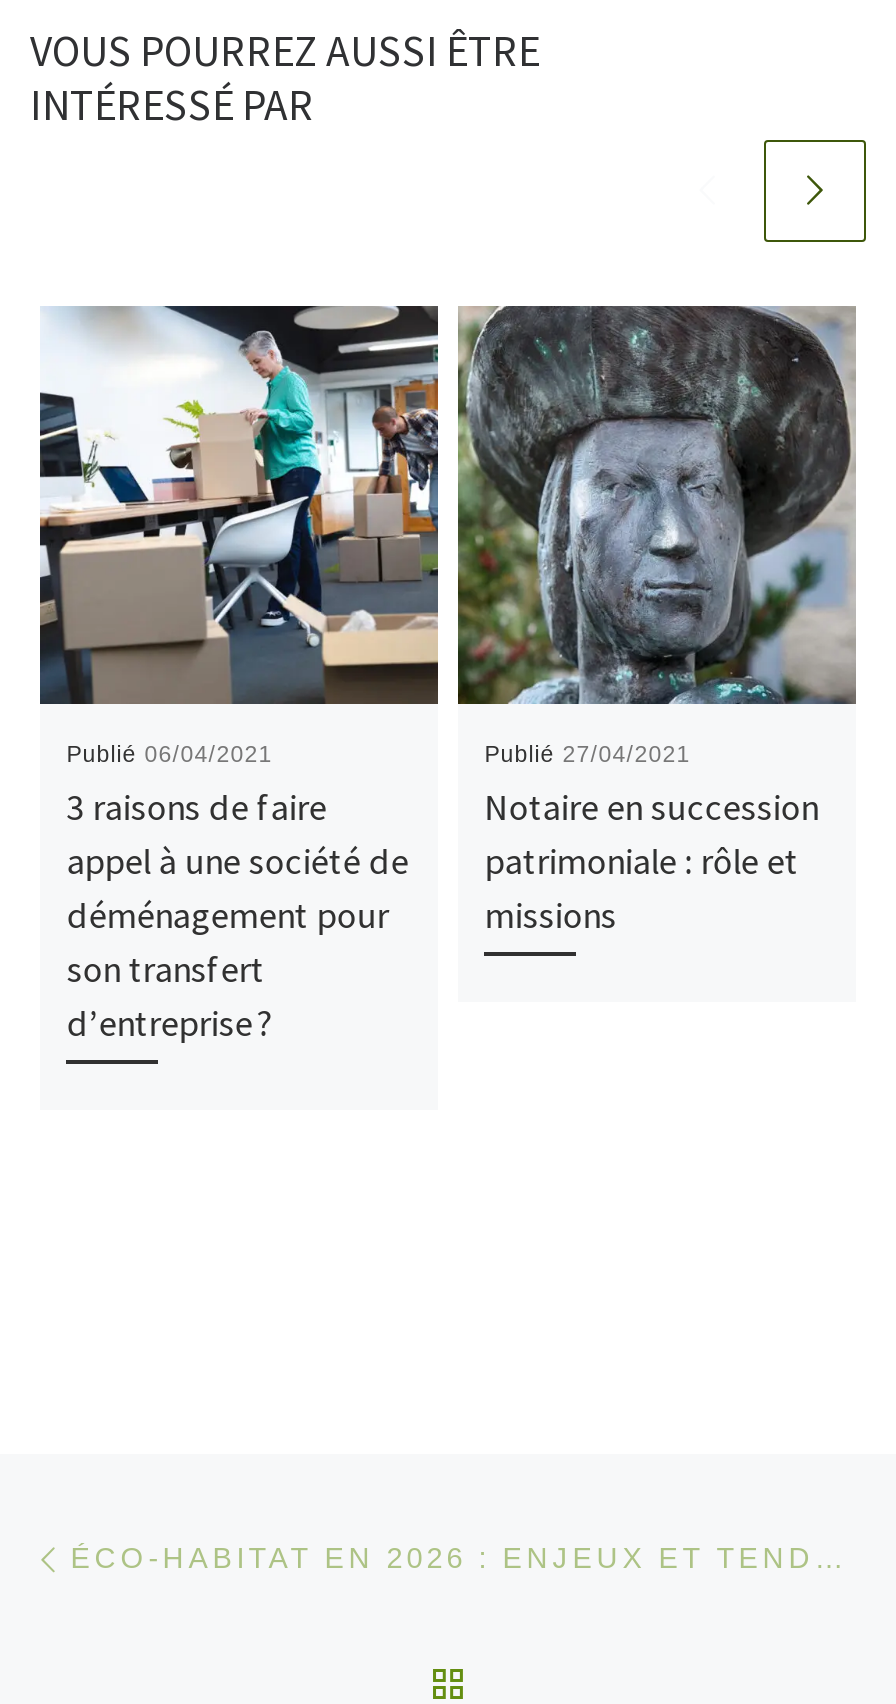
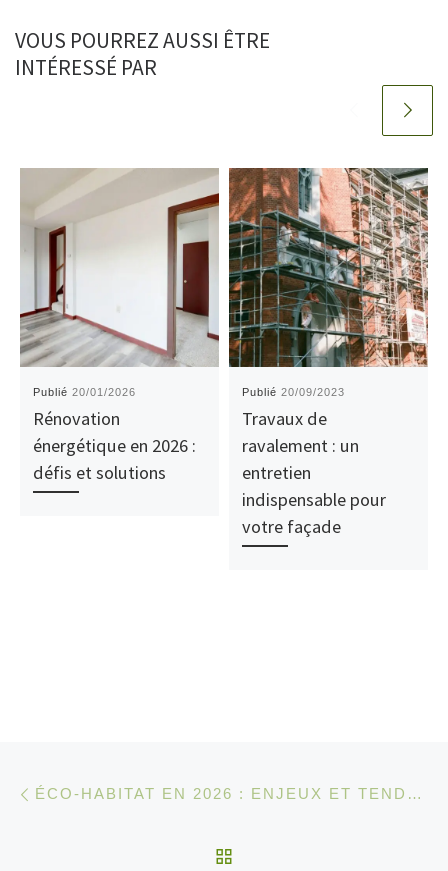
- [image]
- Publié 06/04/2021
- 3 raisons de faire
- appel à une société de
- déménagement pour
- son transfert
- d’entreprise ?
+ [image]
+ Publié 20/01/2026
+ Rénovation
+ énergétique en 2026 :
+ défis et solutions

- [image]
- Publié 27/04/2021
- Notaire en succession
- patrimoniale : rôle et
- missions
+ [image]
+ Publié 20/09/2023
+ Travaux de
+ ravalement : un
+ entretien
+ indispensable pour
+ votre façade
